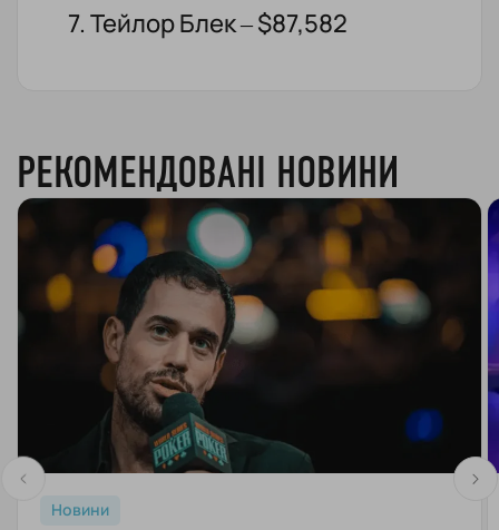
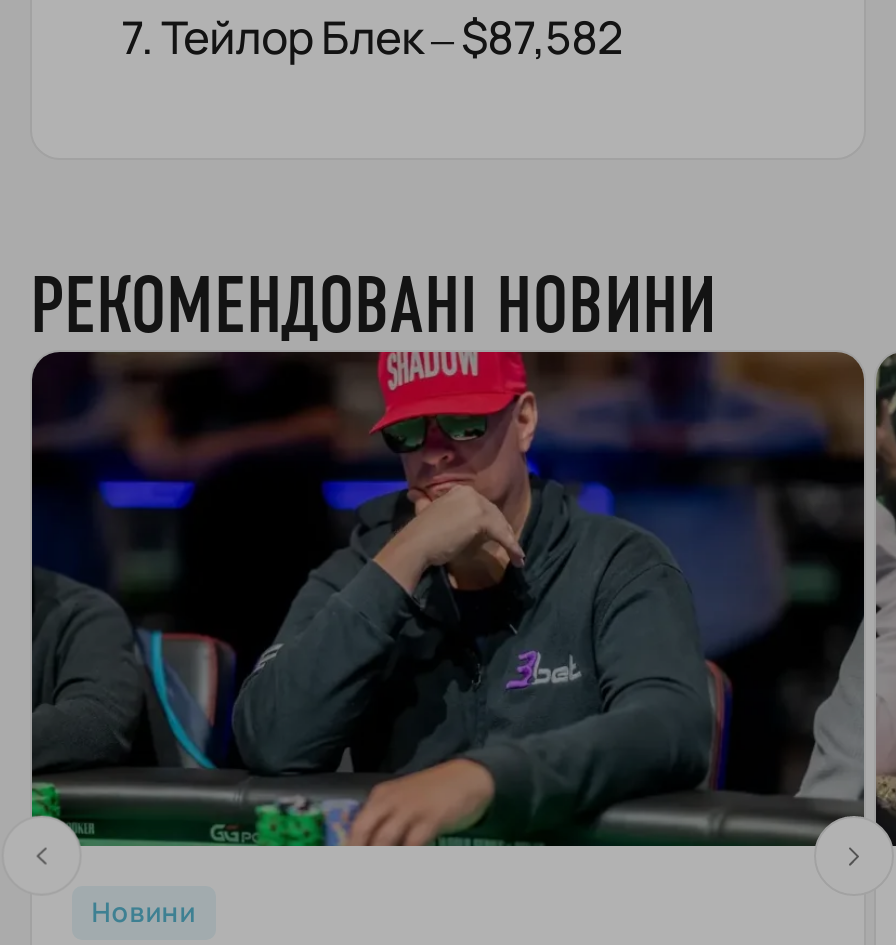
- [image]
+ [image]
